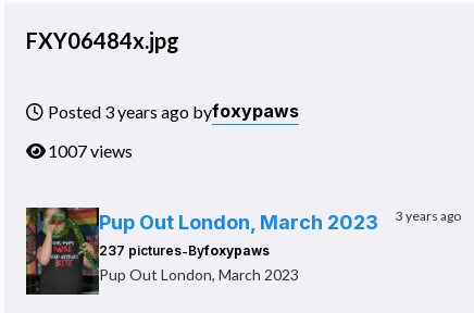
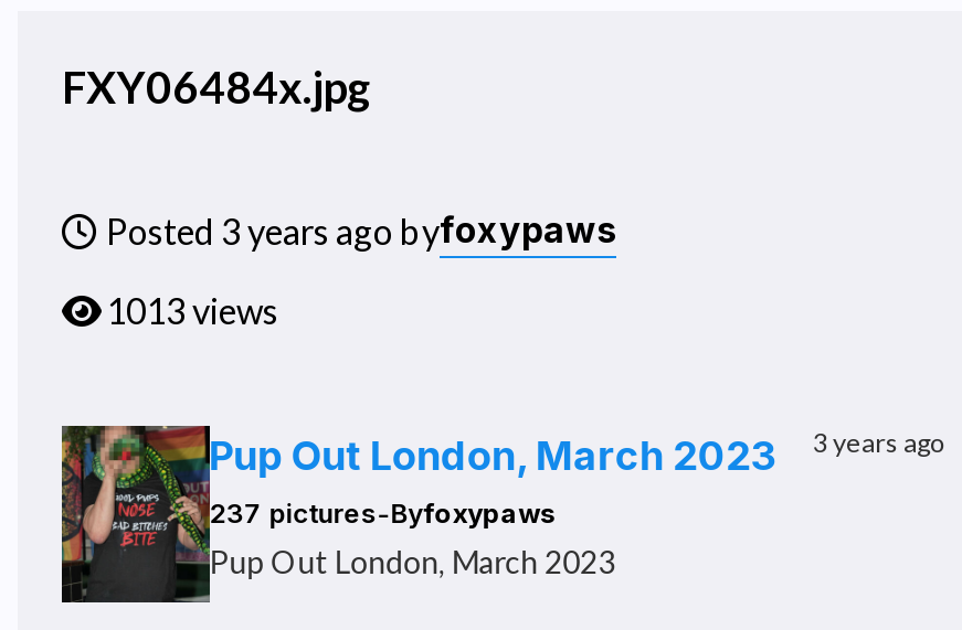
- 1007 views
+ 1013 views
